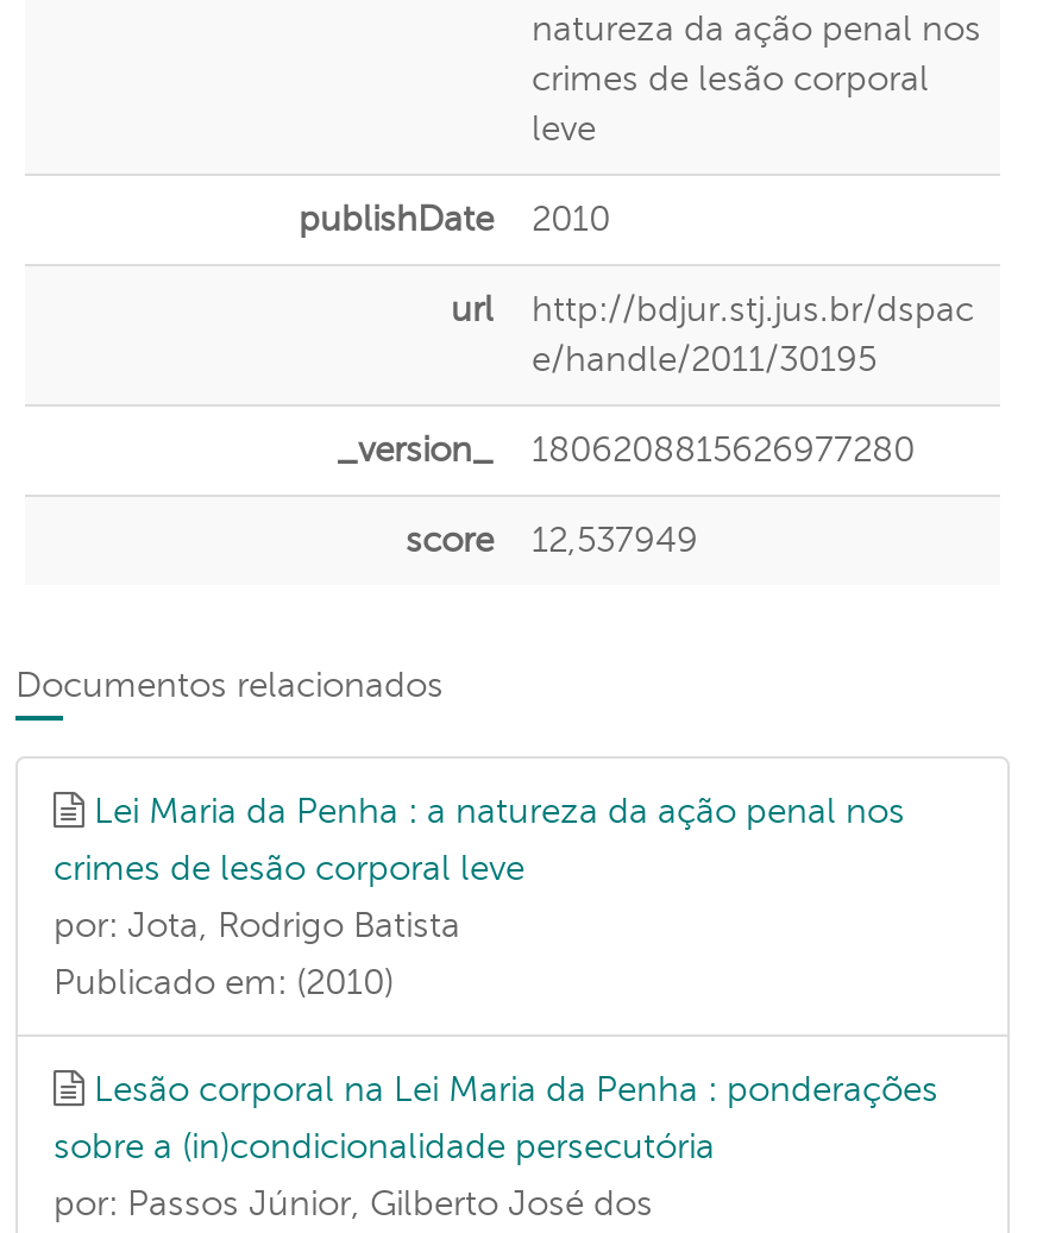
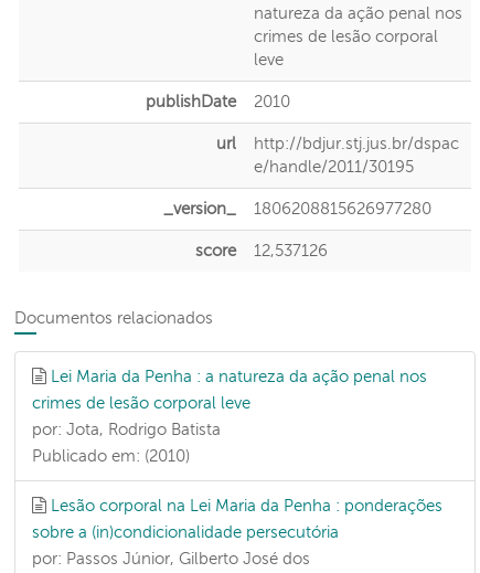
- score 12,537949
+ score 12,537126
